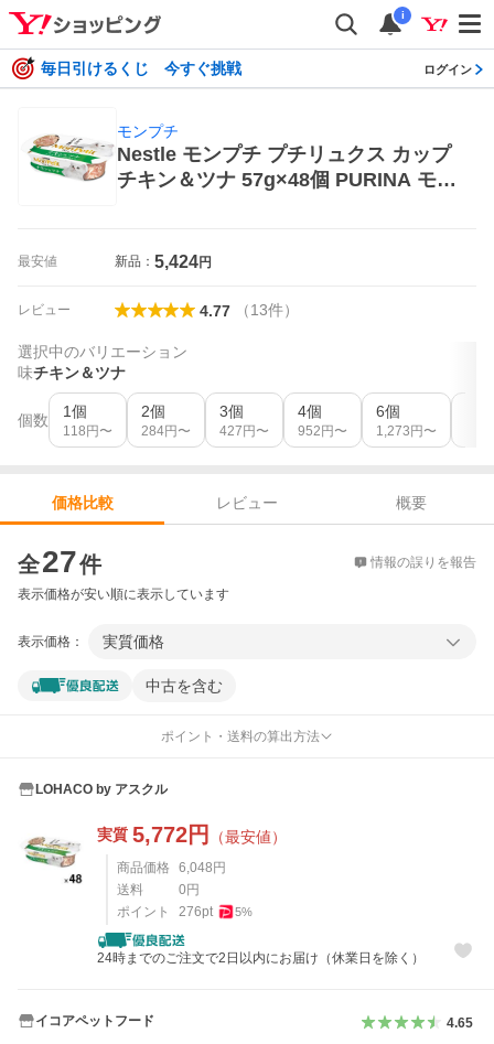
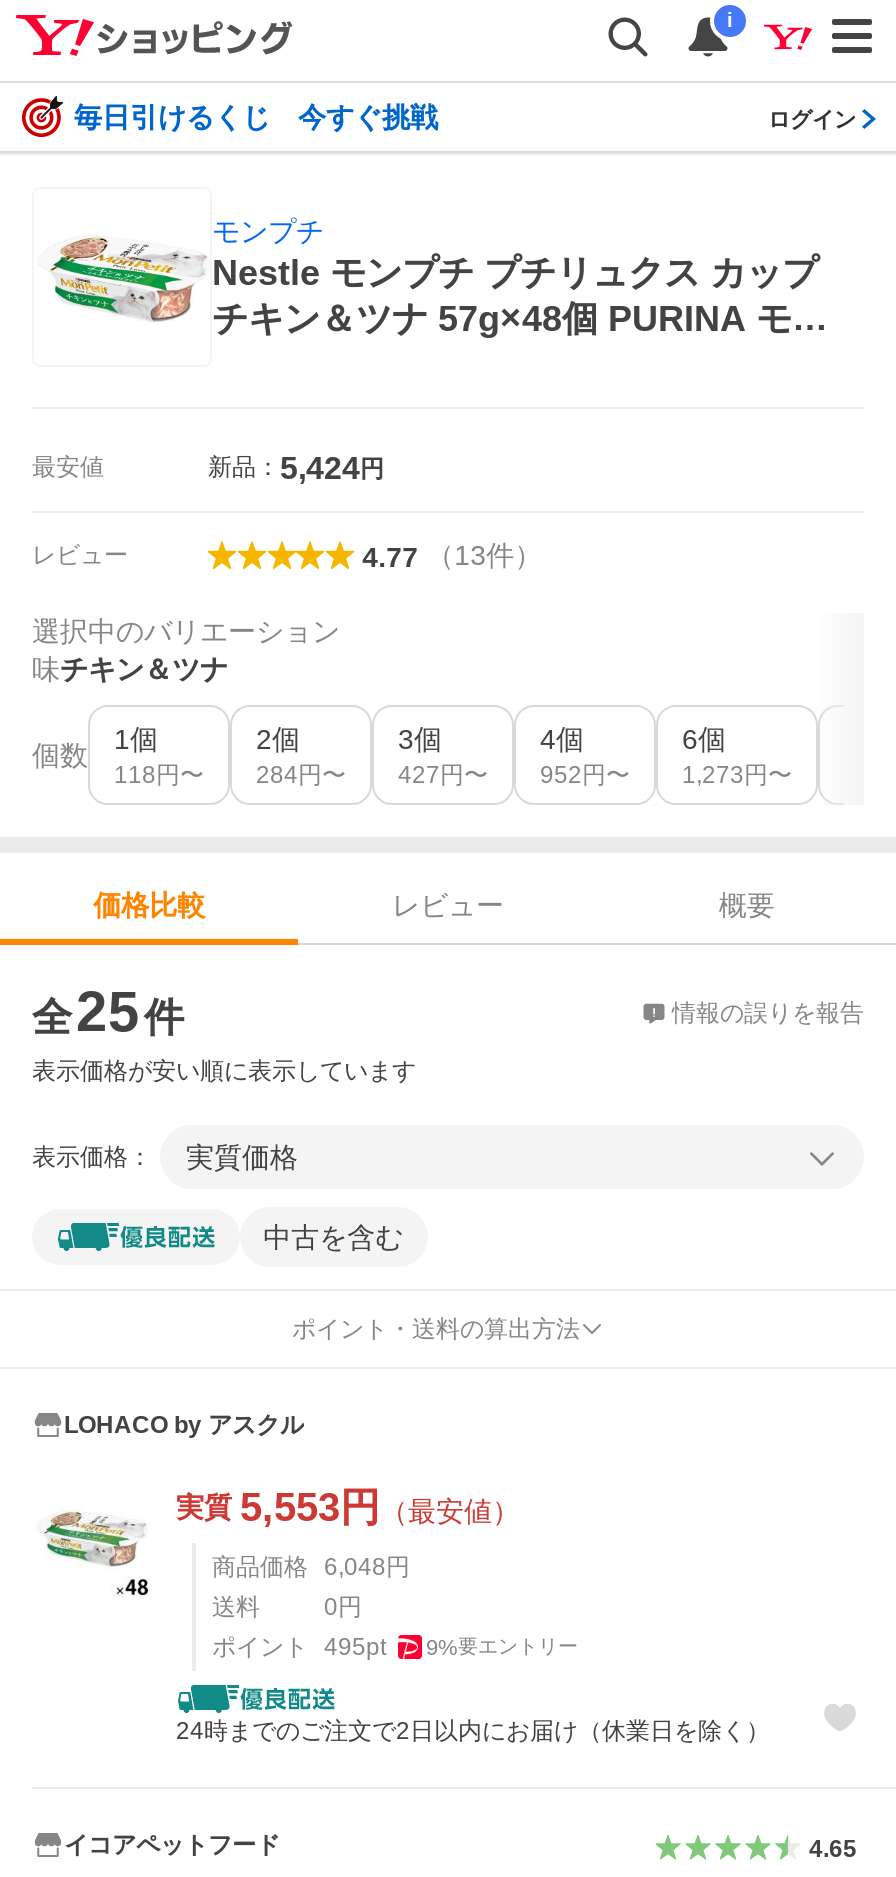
- 全 27 件
+ 全 25 件

- 実質5,772円（最安値）
+ 実質5,553円（最安値）

- ポイント 276pt
- 5%
+ ポイント 495pt
+ 9%要エントリー
